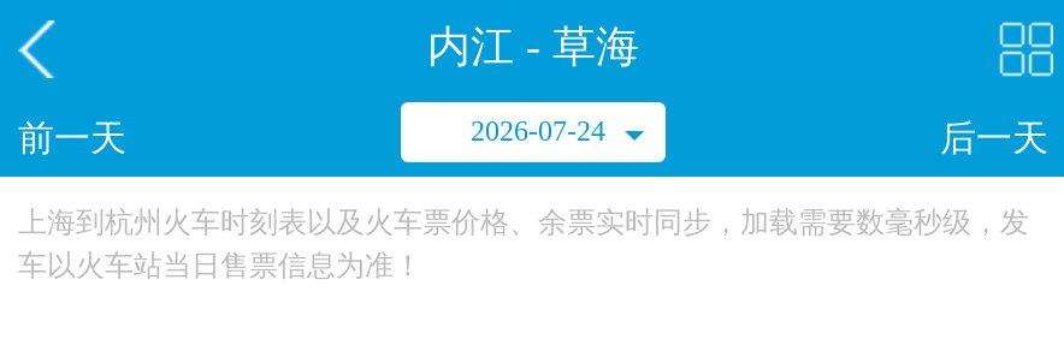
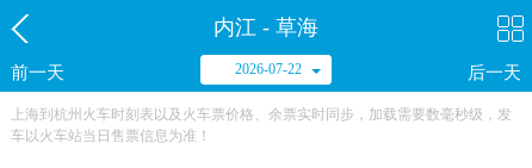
- 2026-07-24
+ 2026-07-22
